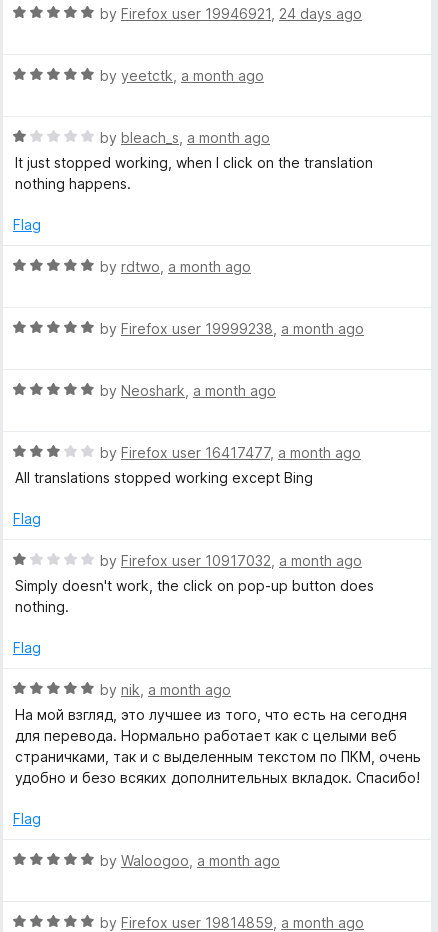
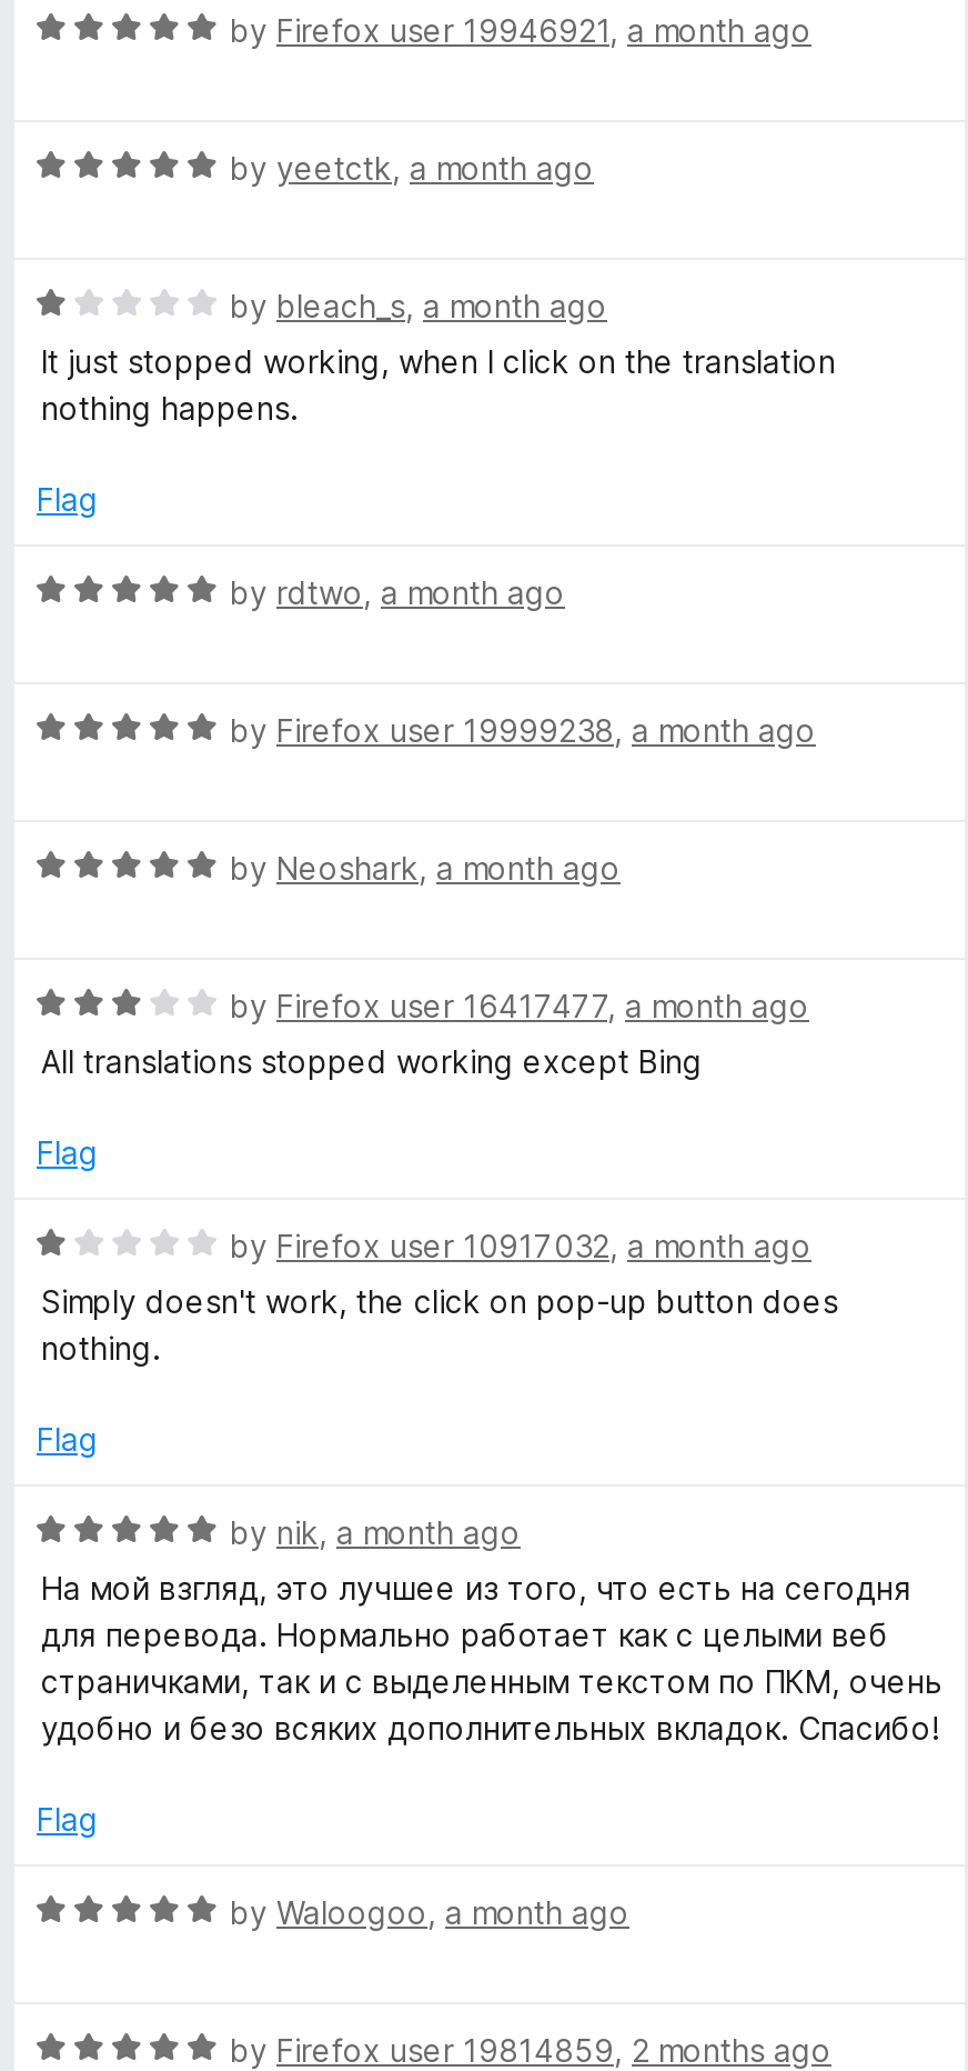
- by Firefox user 19946921, 24 days ago
+ by Firefox user 19946921, a month ago

- by Firefox user 19814859, a month ago
+ by Firefox user 19814859, 2 months ago
